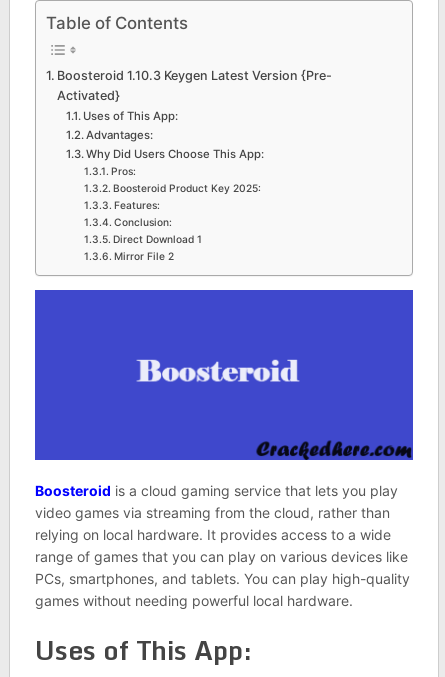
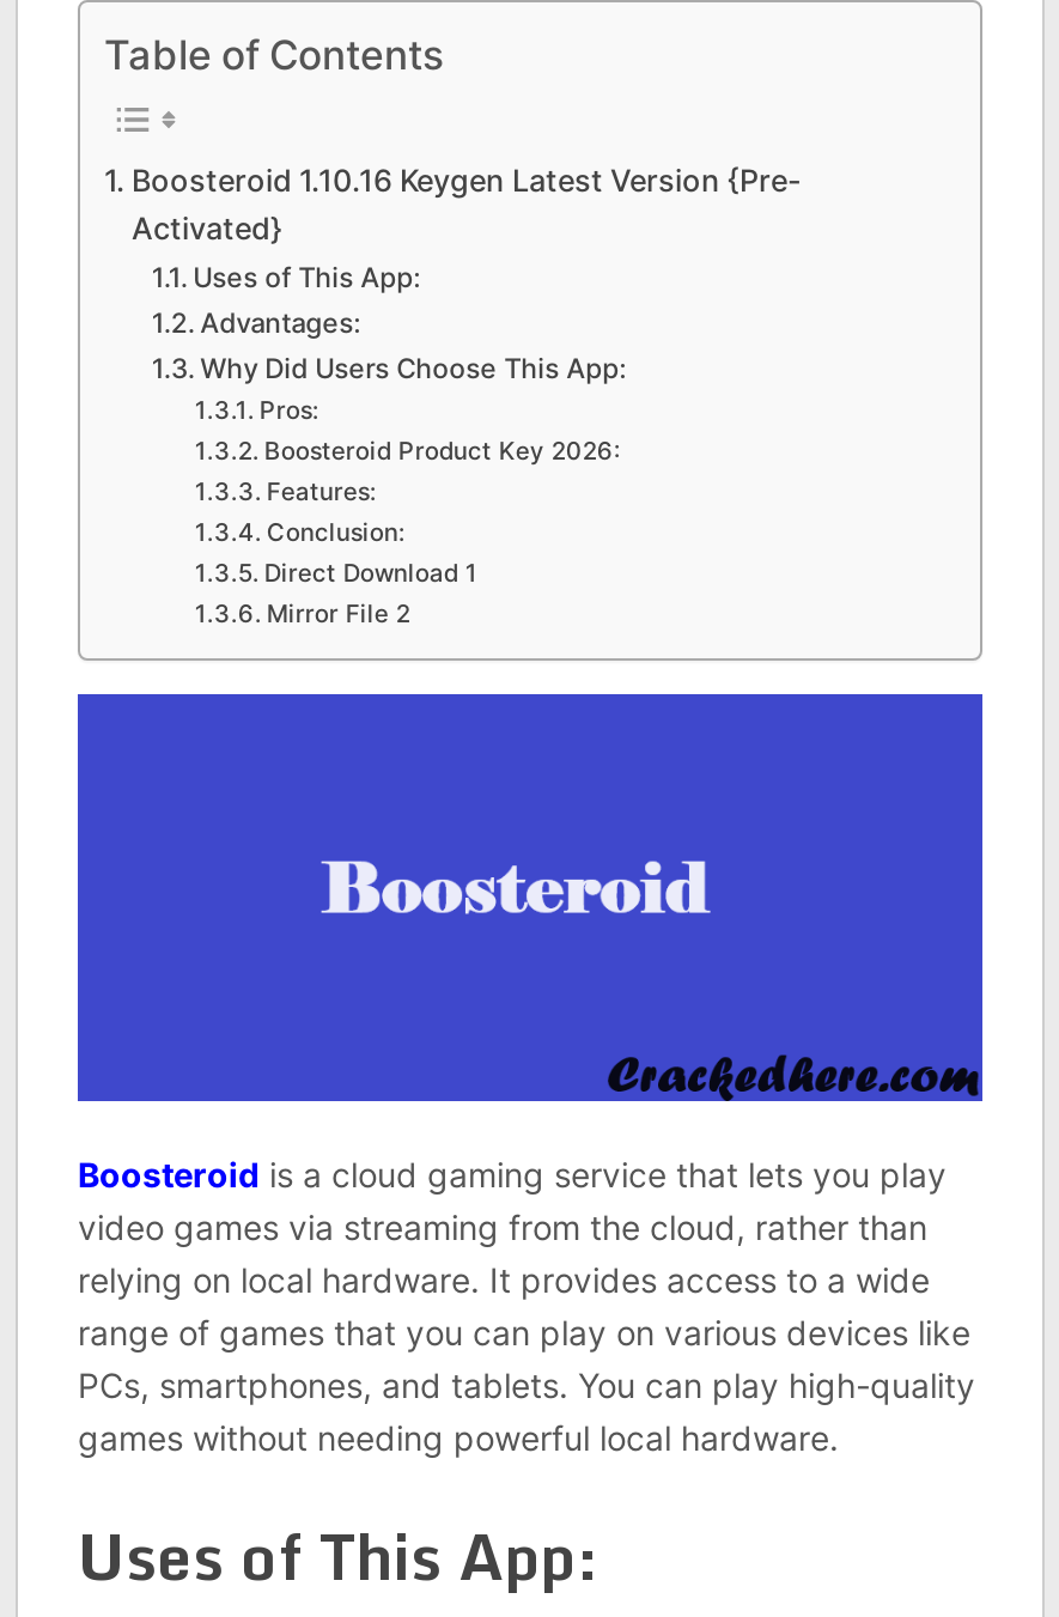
- Boosteroid 1.10.3 Keygen Latest Version {Pre-
+ Boosteroid 1.10.16 Keygen Latest Version {Pre-

- Boosteroid Product Key 2025:
+ Boosteroid Product Key 2026:
